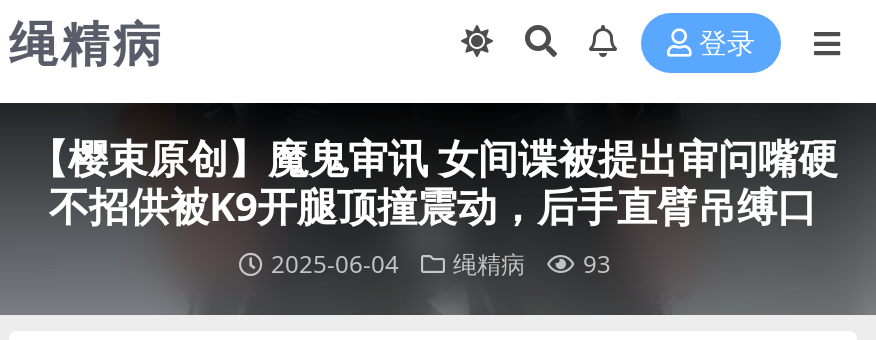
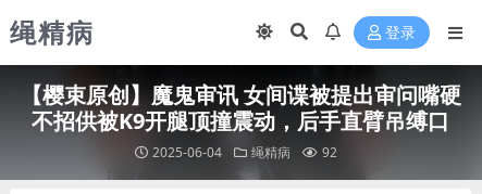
- 2025-06-04 绳精病 93
+ 2025-06-04 绳精病 92
